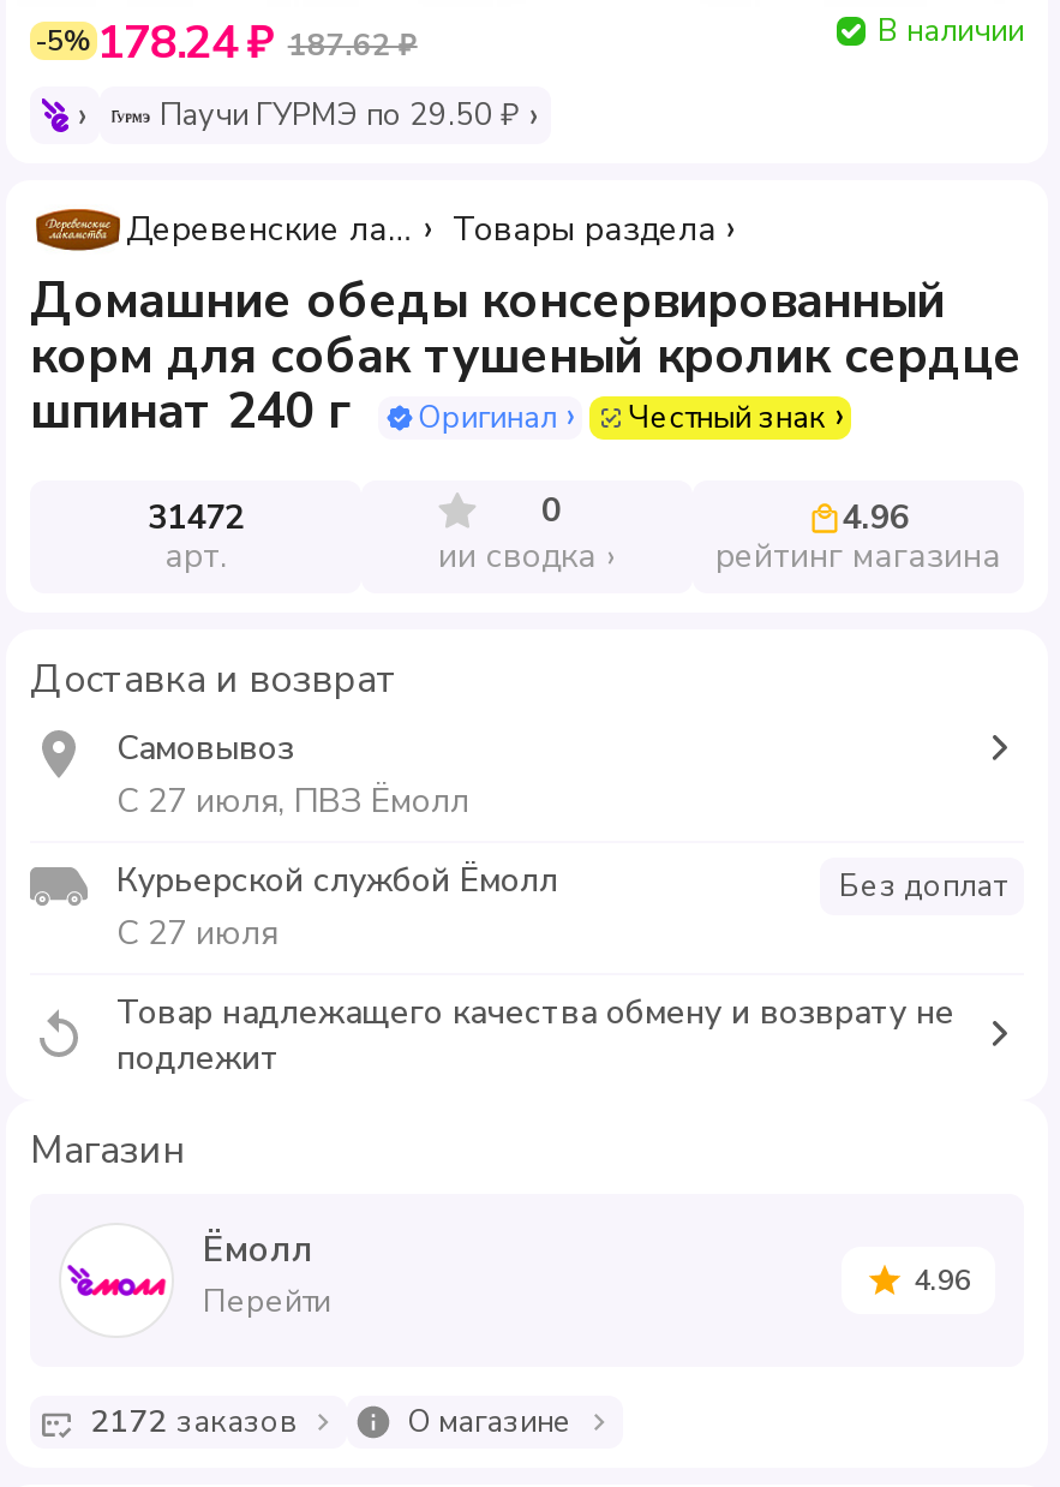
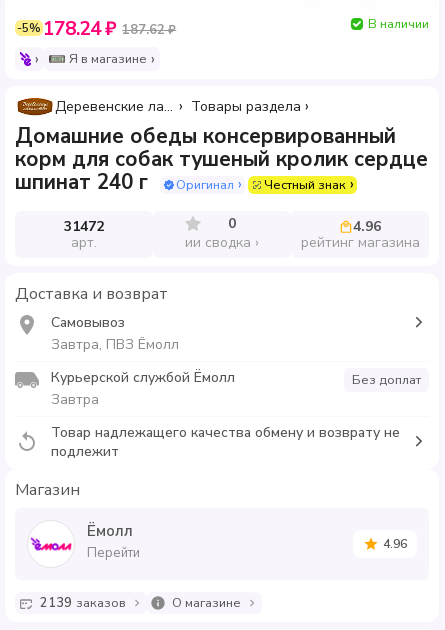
- Паучи ГУРМЭ по 29.50 ₽
+ Я в магазине

- С 27 июля, ПВЗ Ёмолл
+ Завтра, ПВЗ Ёмолл

- С 27 июля
+ Завтра

- 2172 заказов
+ 2139 заказов
